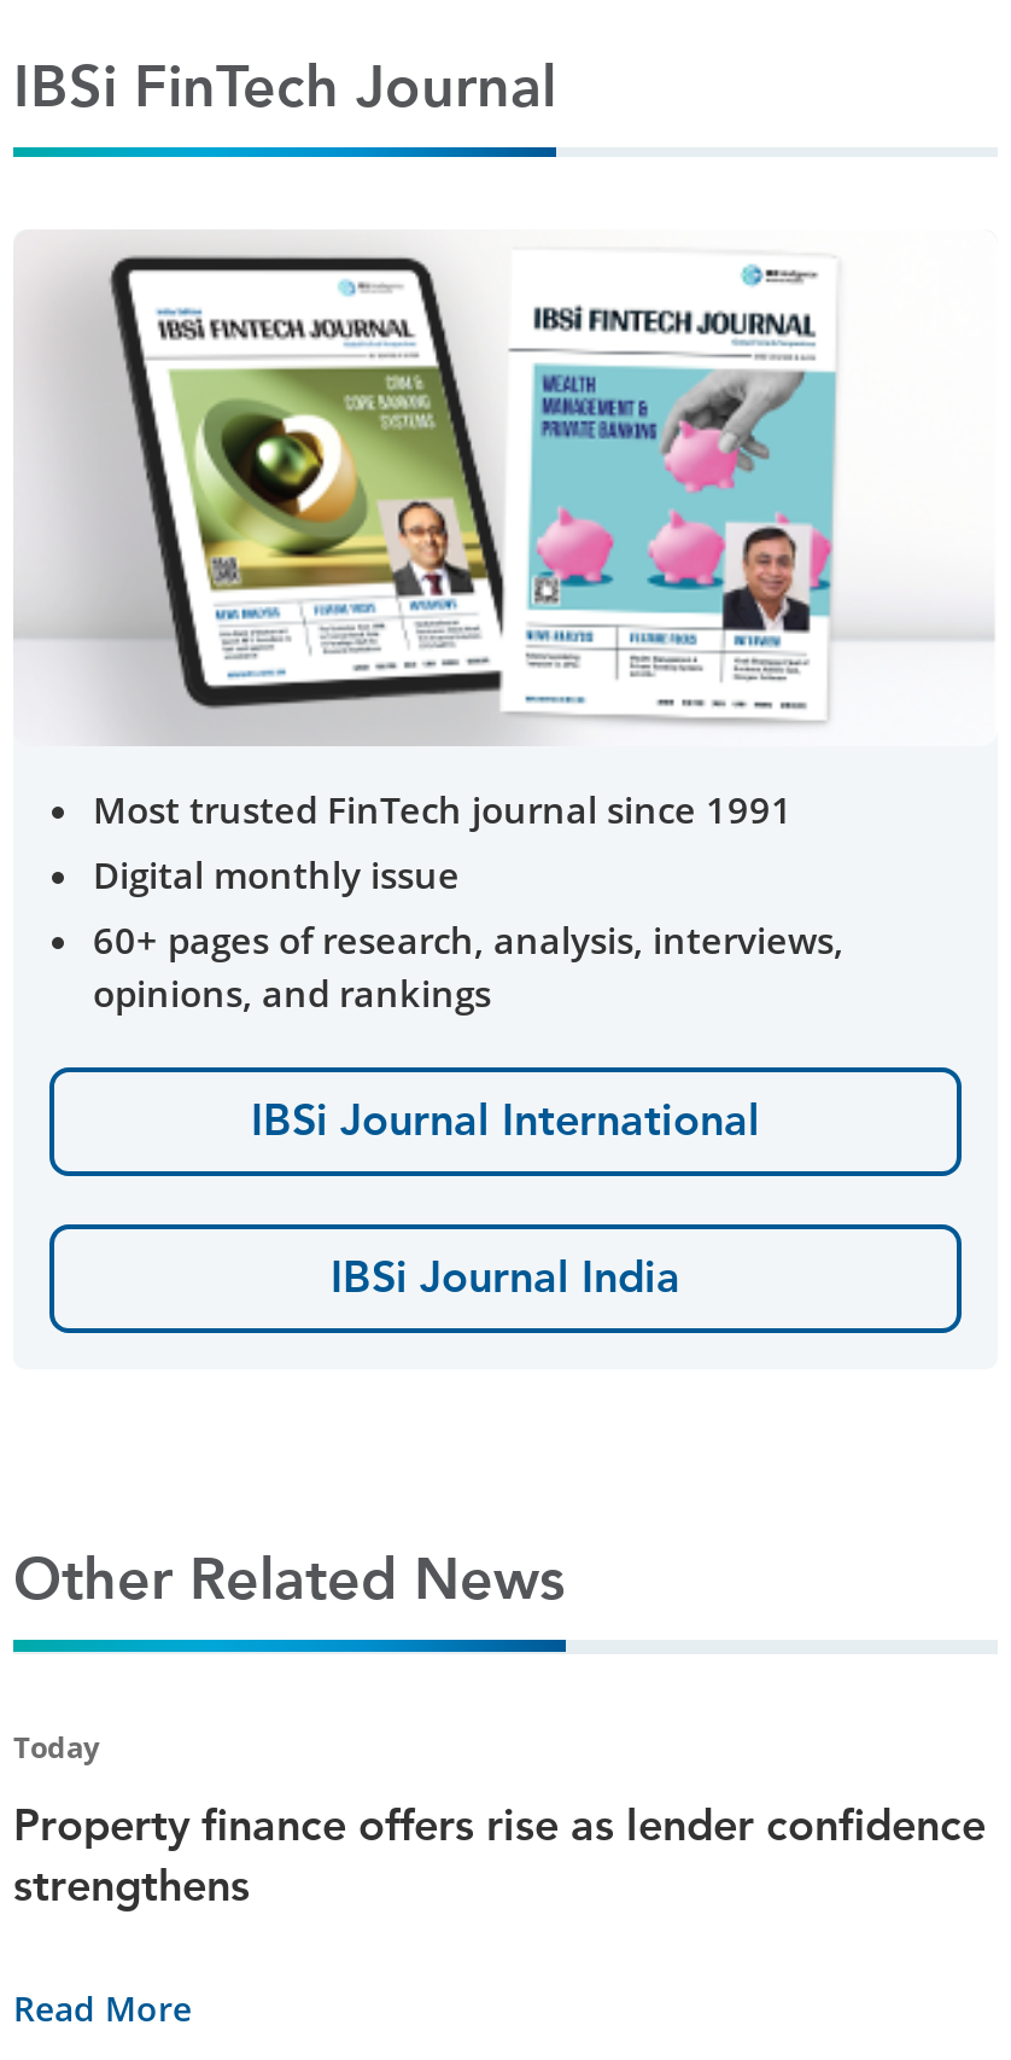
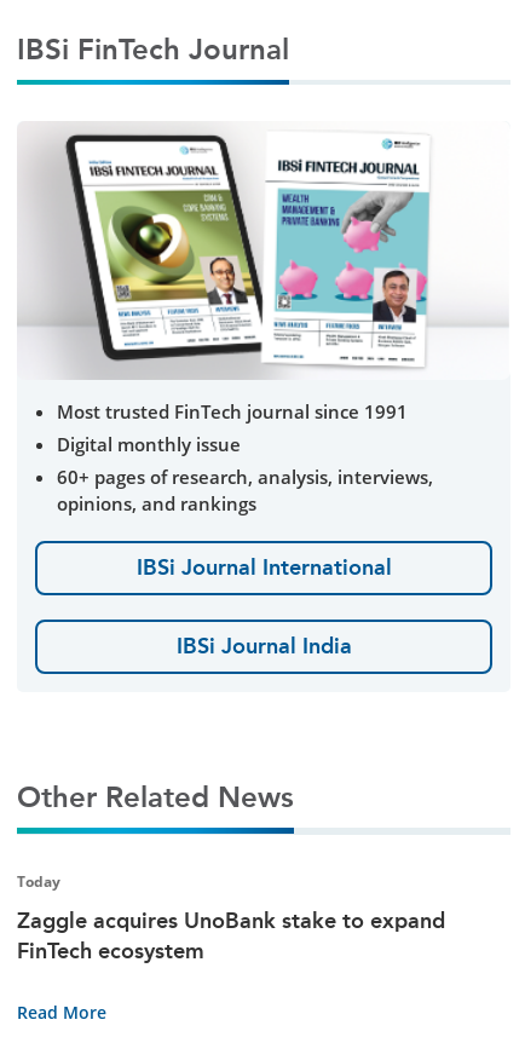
- Property finance offers rise as lender confidence
- strengthens
+ Zaggle acquires UnoBank stake to expand
+ FinTech ecosystem
